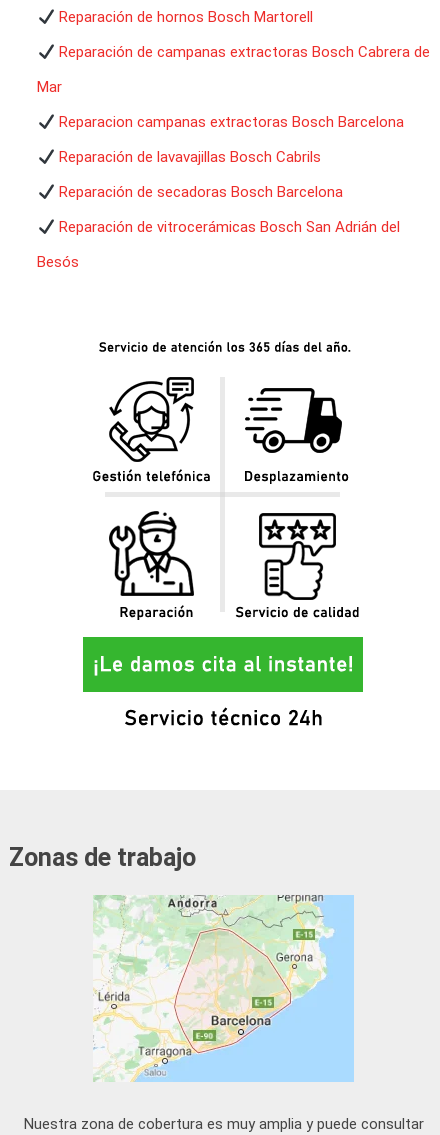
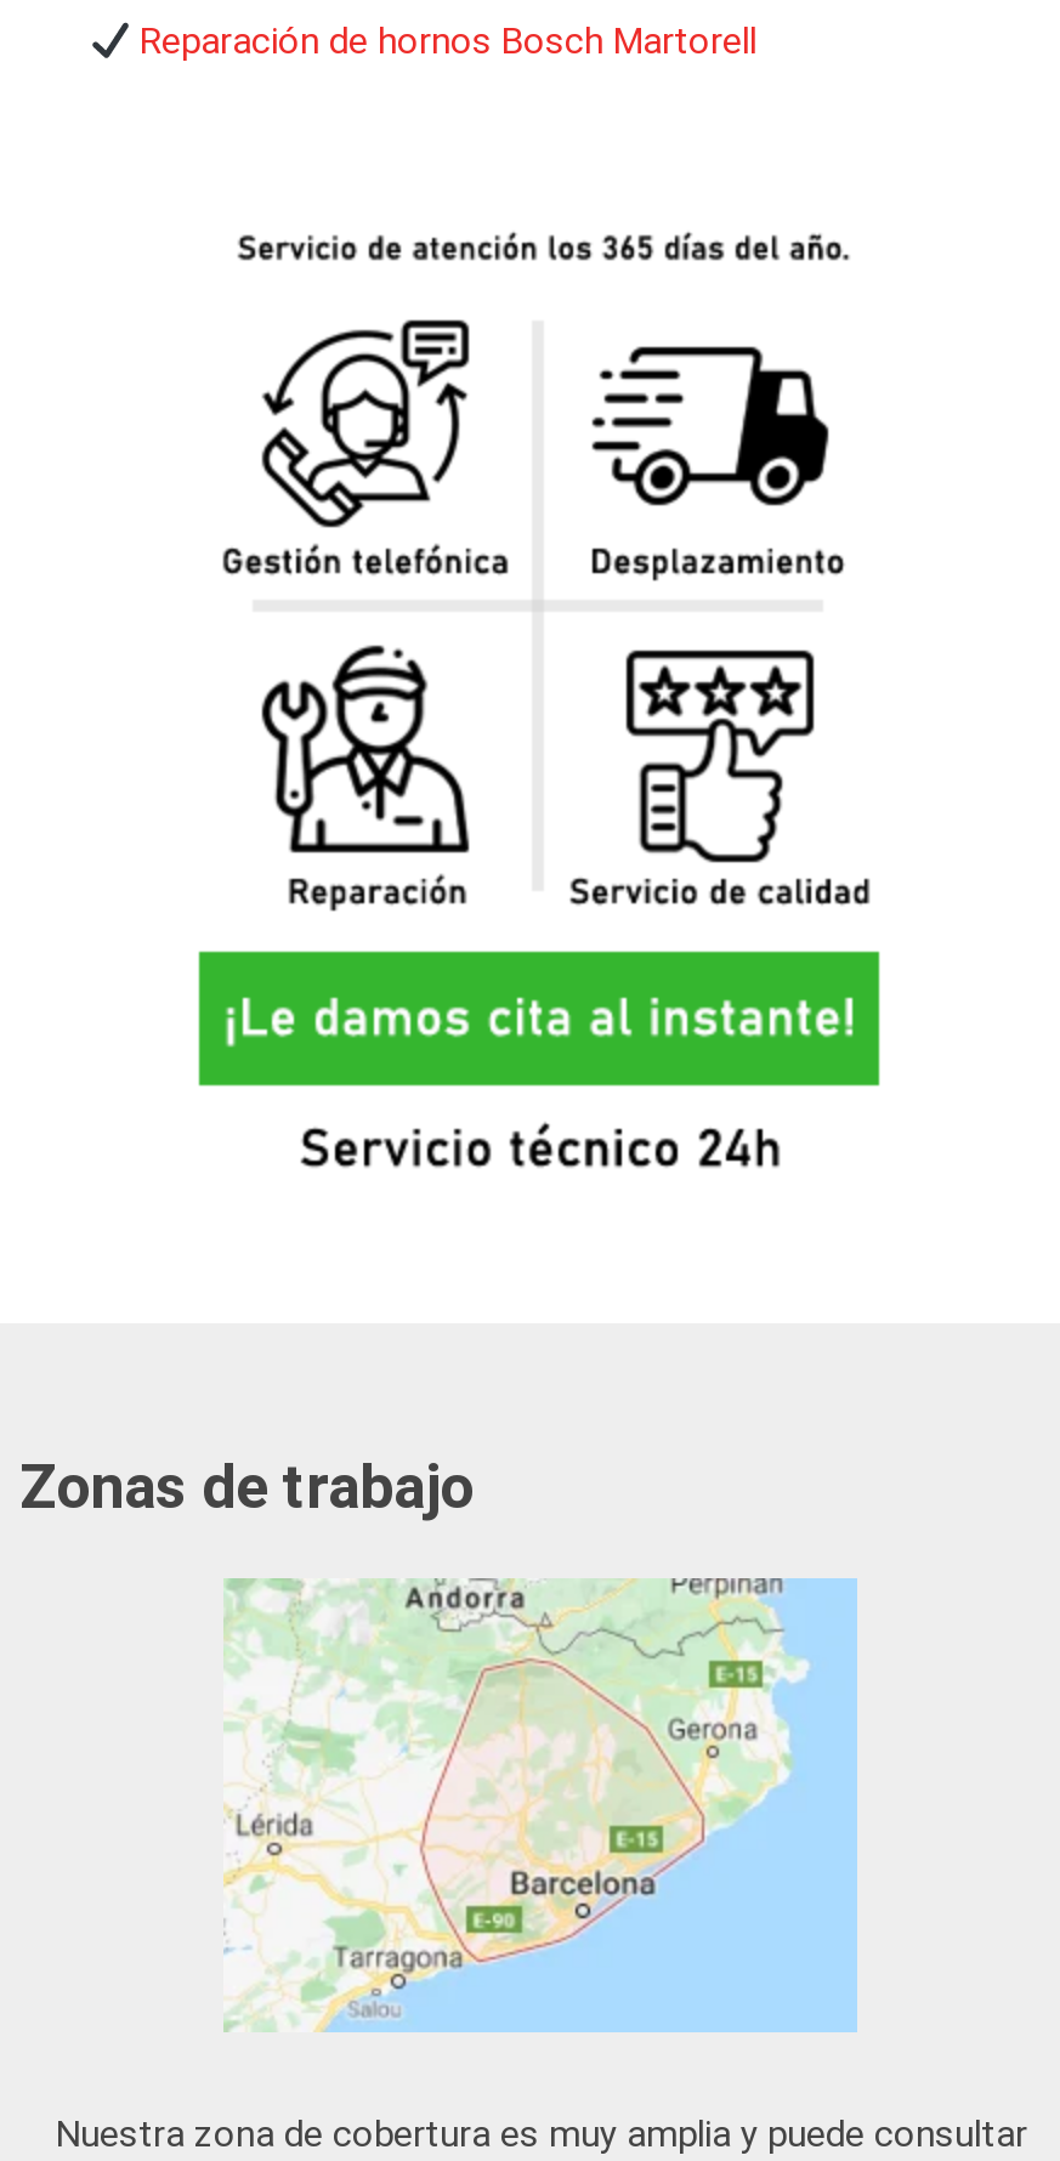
- Reparación de campanas extractoras Bosch Cabrera de
- Mar
- Reparacion campanas extractoras Bosch Barcelona
- Reparación de lavavajillas Bosch Cabrils
- Reparación de secadoras Bosch Barcelona
- Reparación de vitrocerámicas Bosch San Adrián del
- Besós
